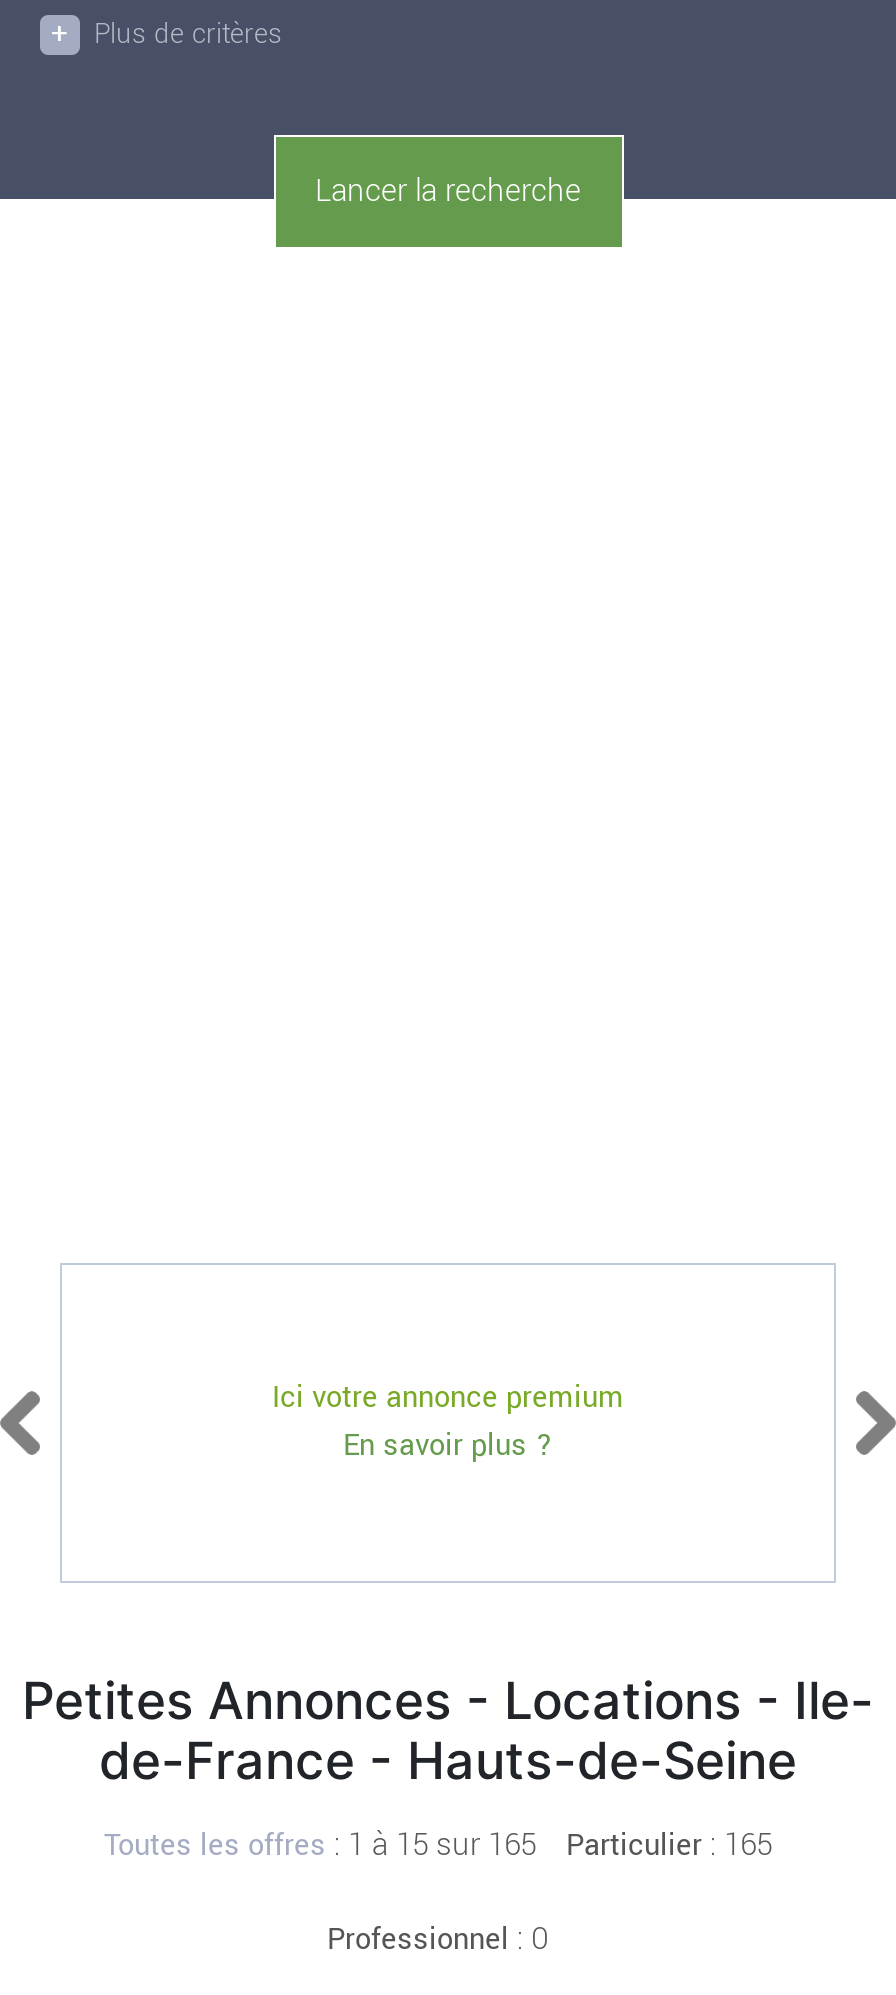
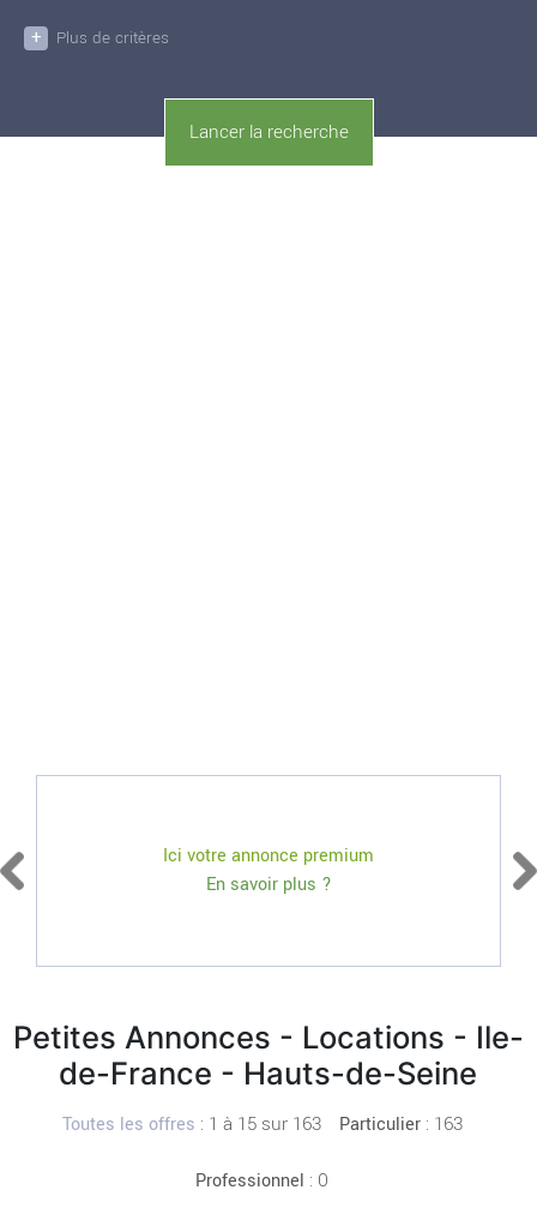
- Toutes les offres: 1 à 15 sur 165
+ Toutes les offres: 1 à 15 sur 163

- Particulier: 165
+ Particulier: 163
